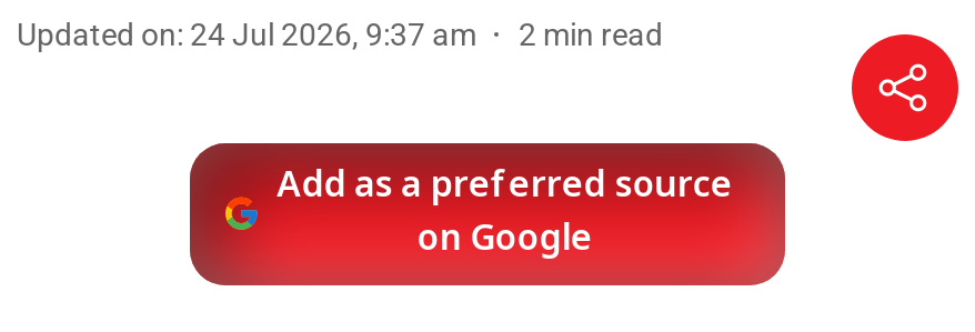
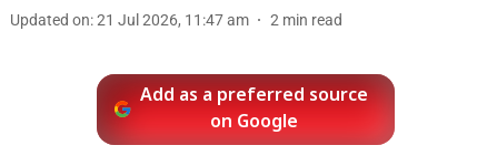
- Updated on: 24 Jul 2026, 9:37 am
+ Updated on: 21 Jul 2026, 11:47 am

- [image]
